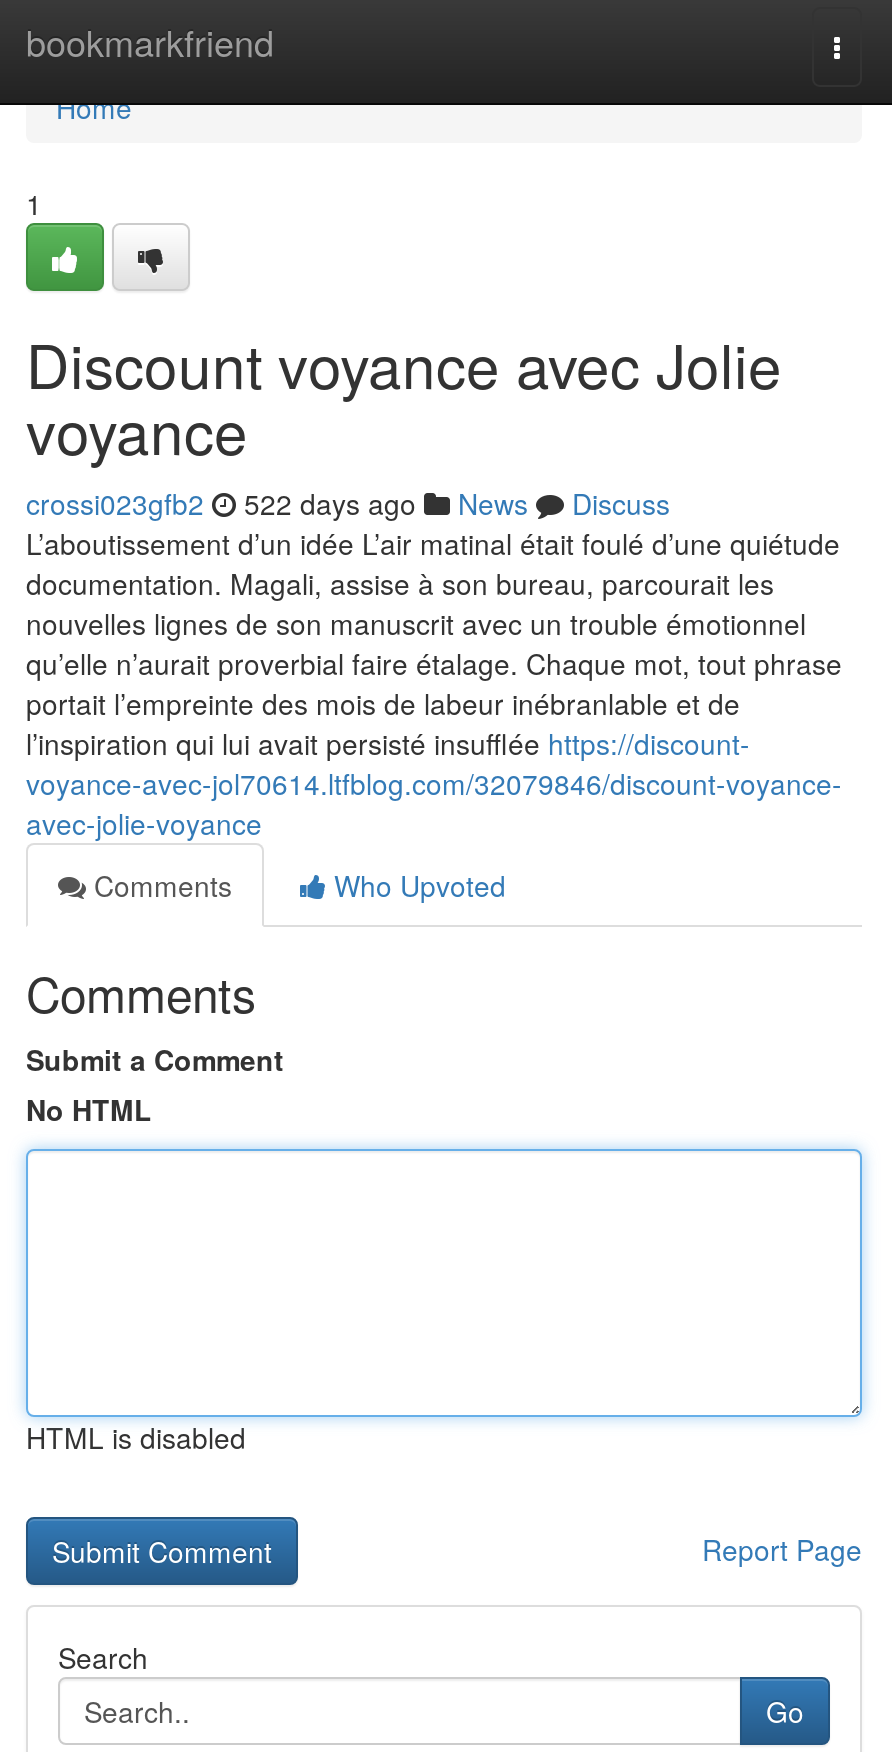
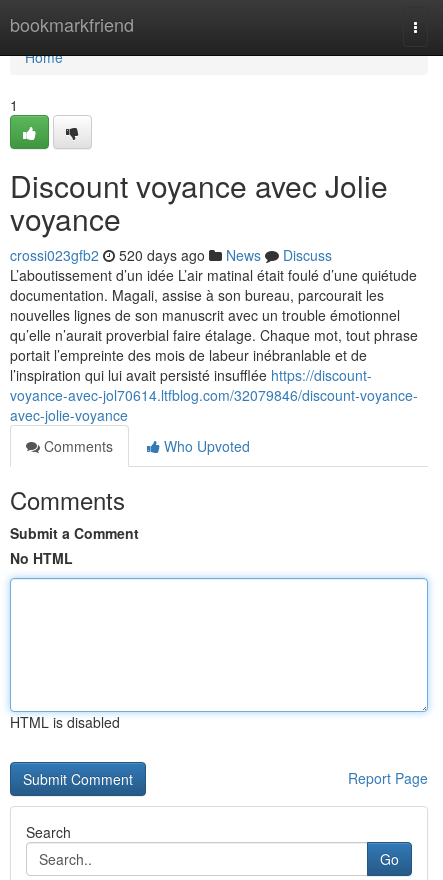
- crossi023gfb2 522 days ago News Discuss
+ crossi023gfb2 520 days ago News Discuss
